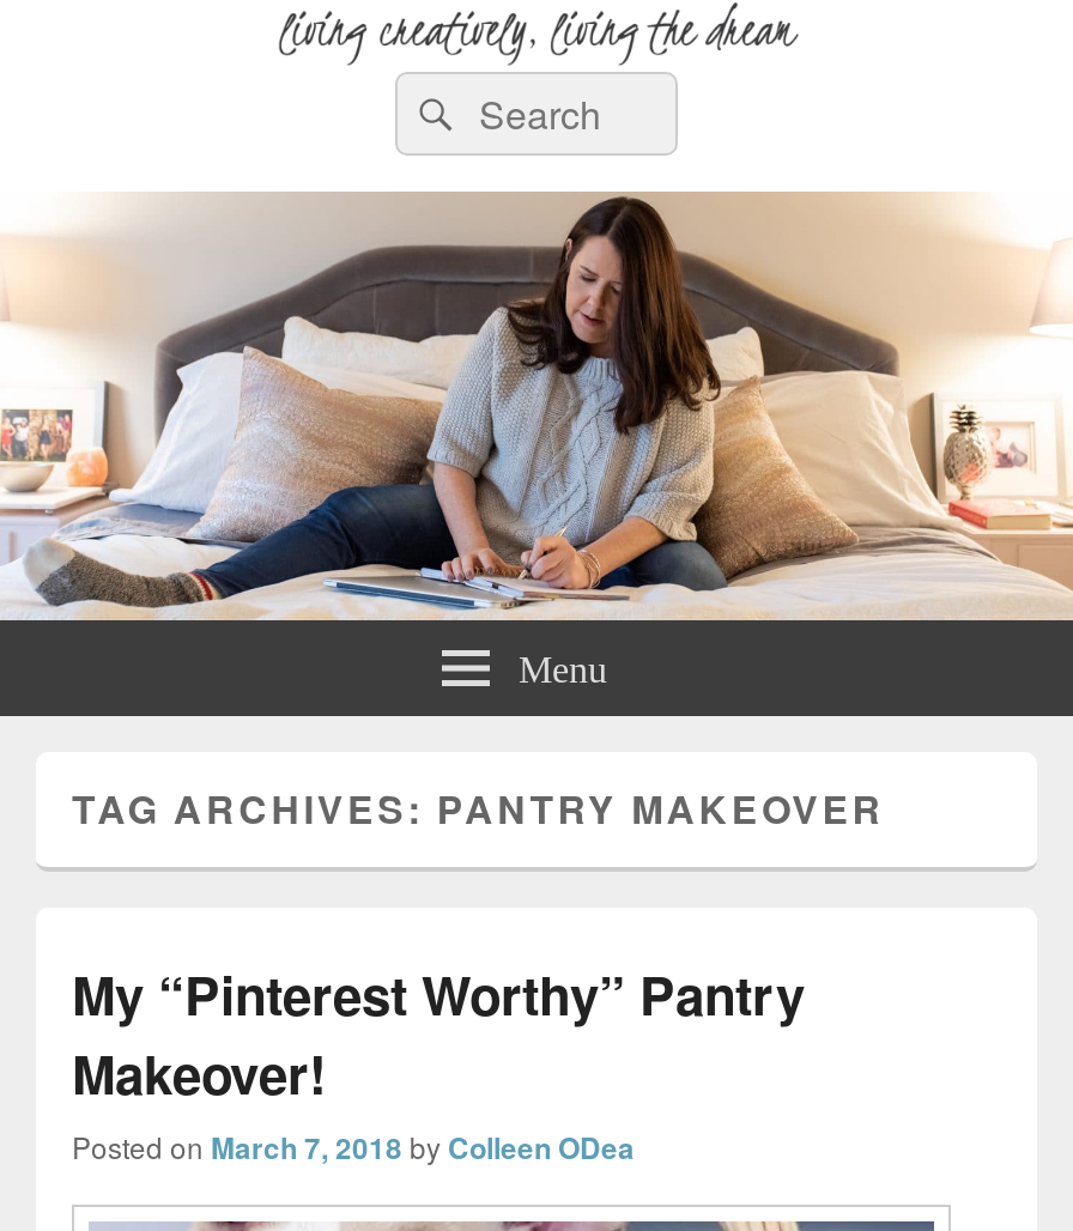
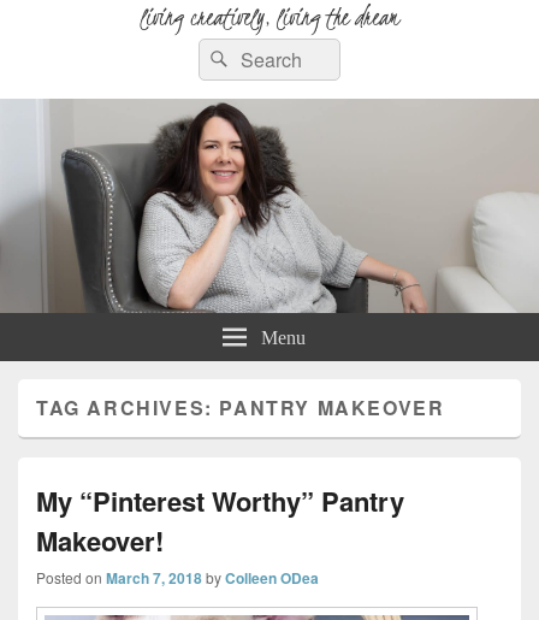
- [image]
+ [image]
